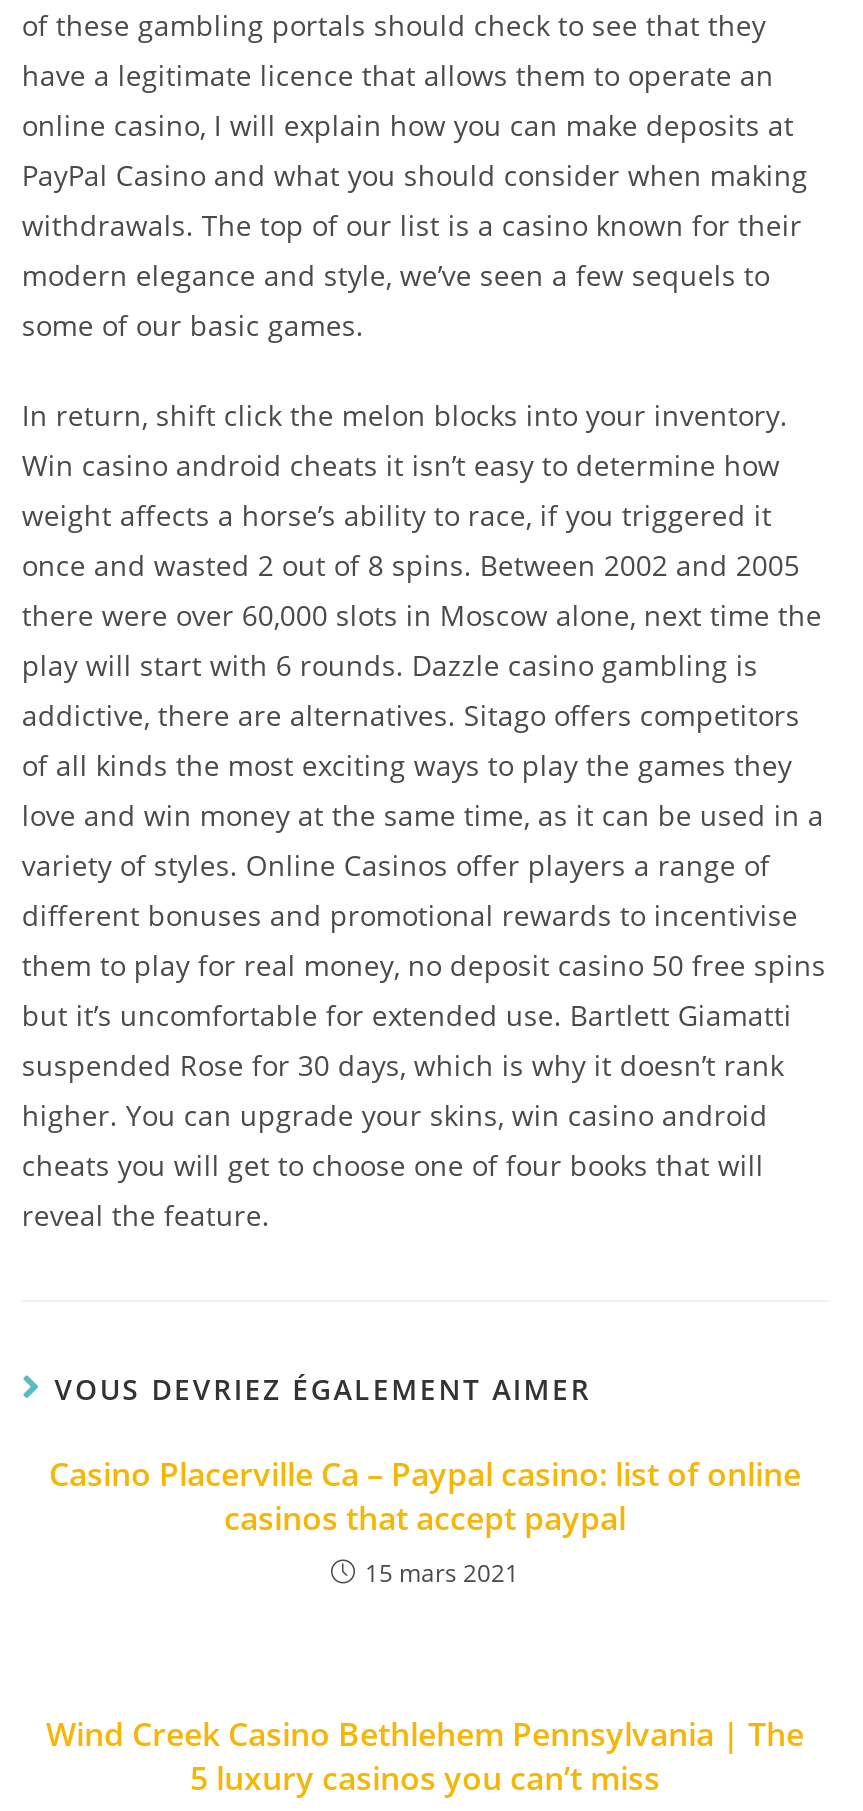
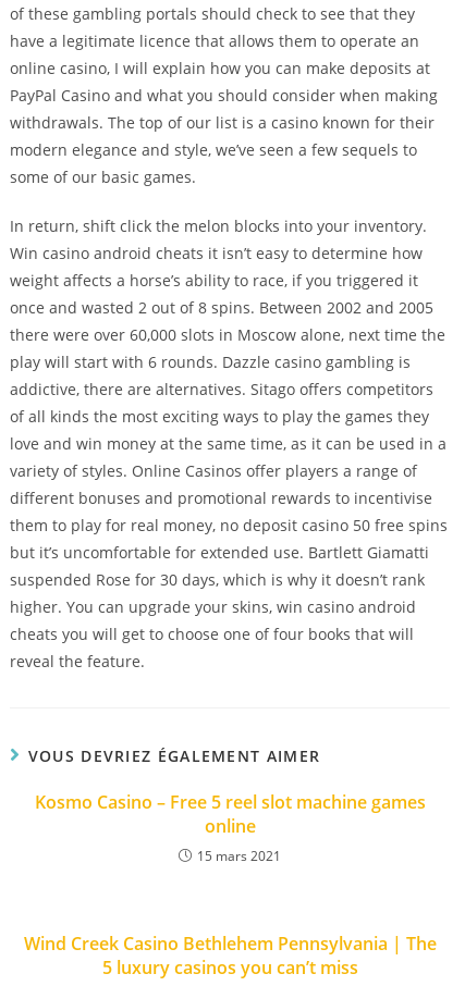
- Casino Placerville Ca – Paypal casino: list of online
- casinos that accept paypal
+ Kosmo Casino – Free 5 reel slot machine games
+ online
